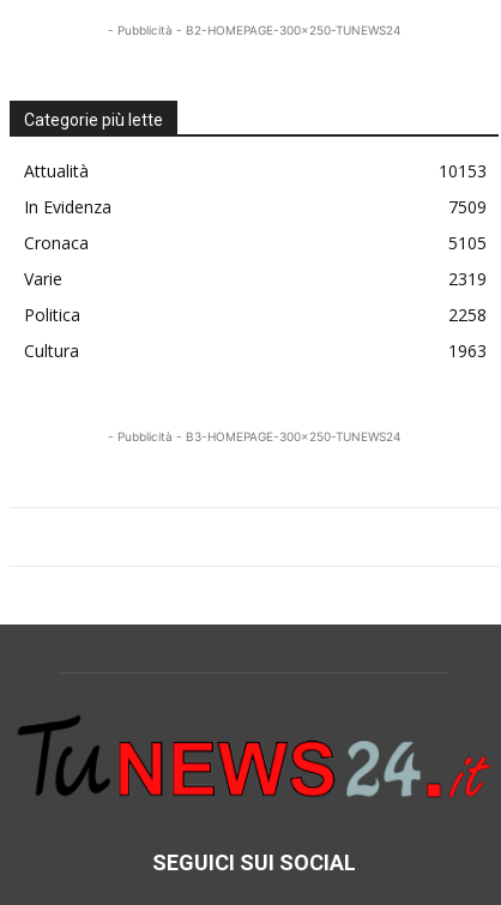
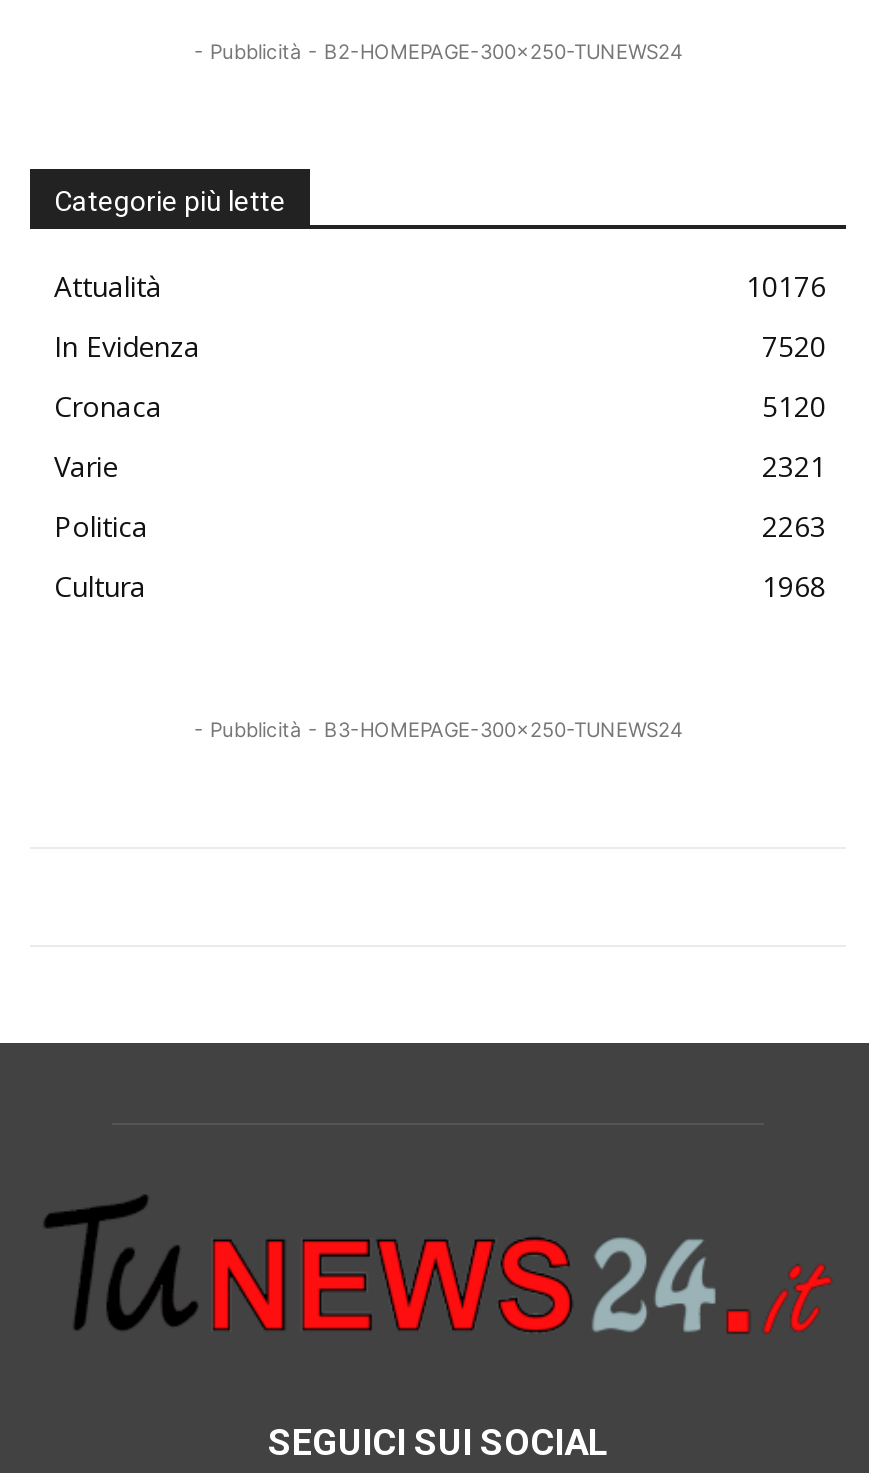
- 10153
+ 10176

- 7509
+ 7520

- 5105
+ 5120

- 2319
+ 2321

- 2258
+ 2263

- 1963
+ 1968
